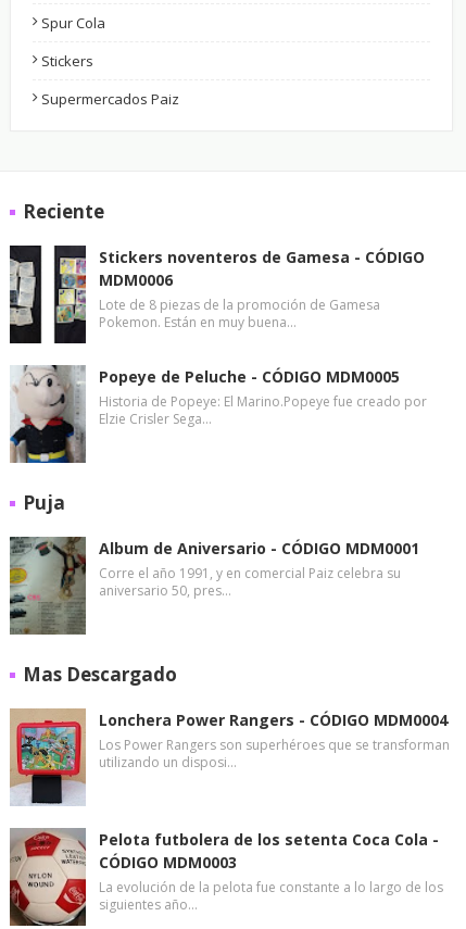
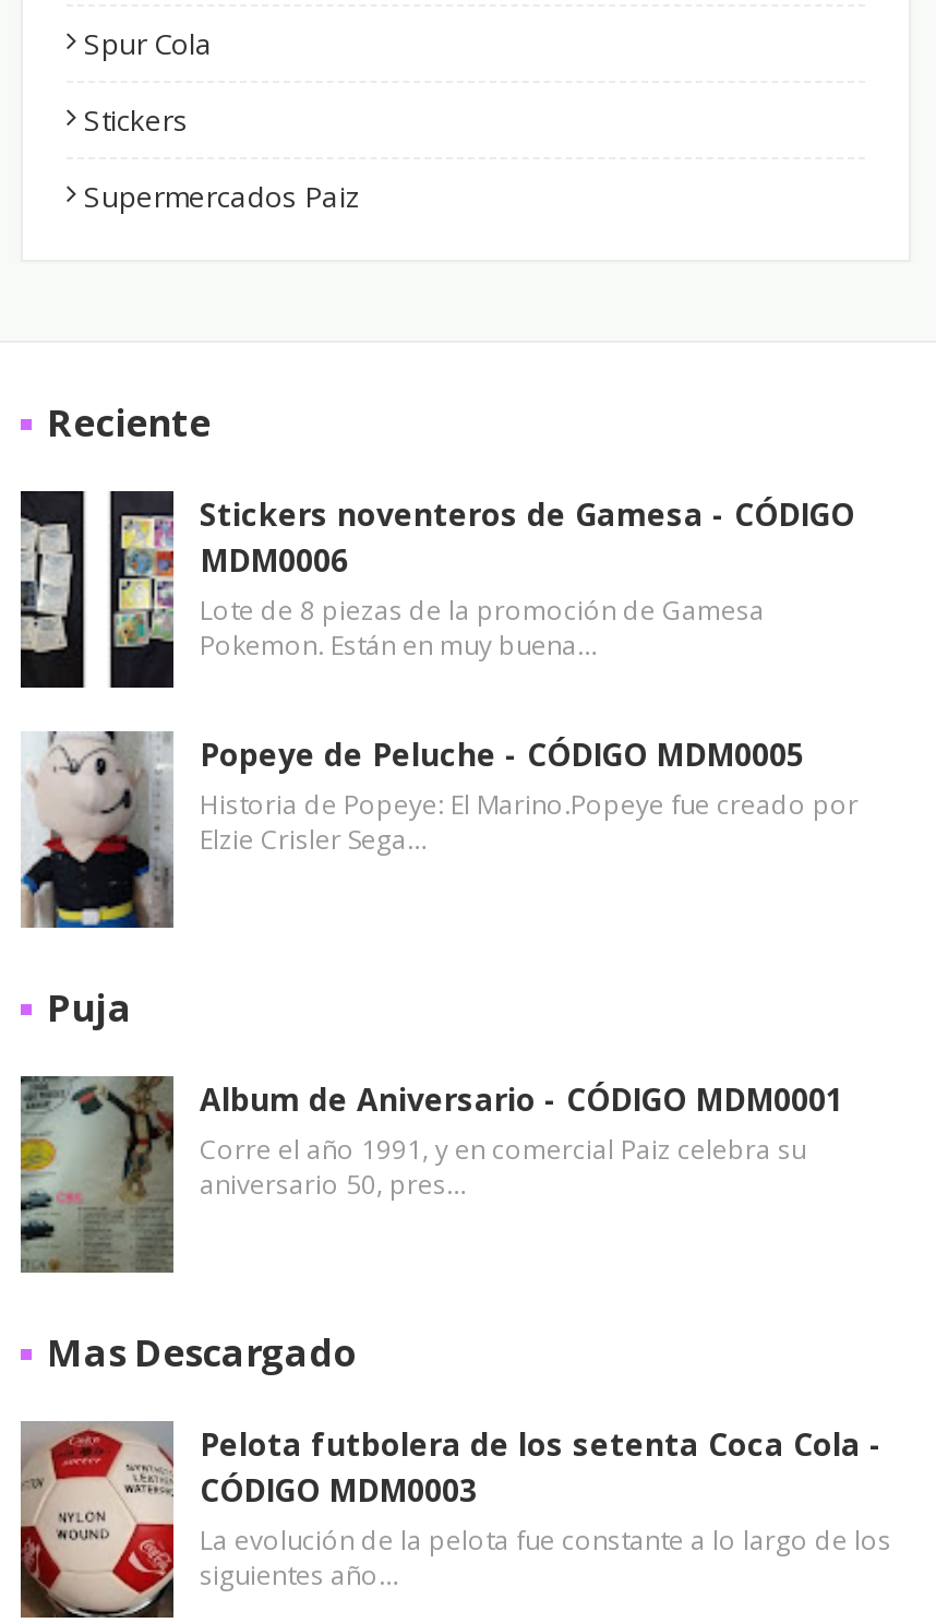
- [image]
- Lonchera Power Rangers - CÓDIGO MDM0004
- Los Power Rangers son superhéroes que se transforman
- utilizando un disposi…
